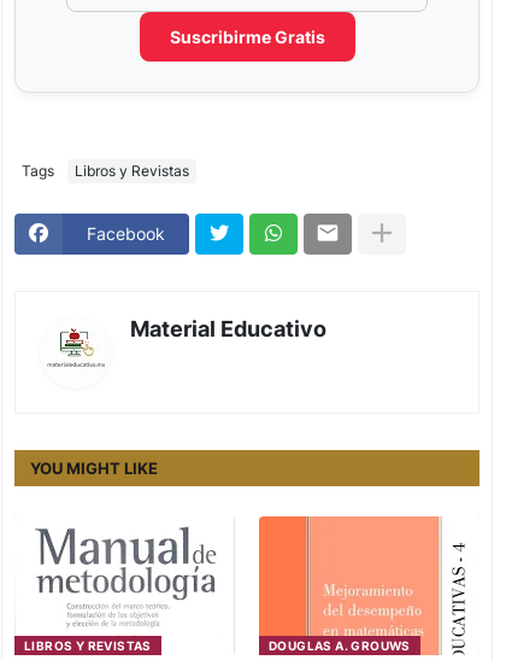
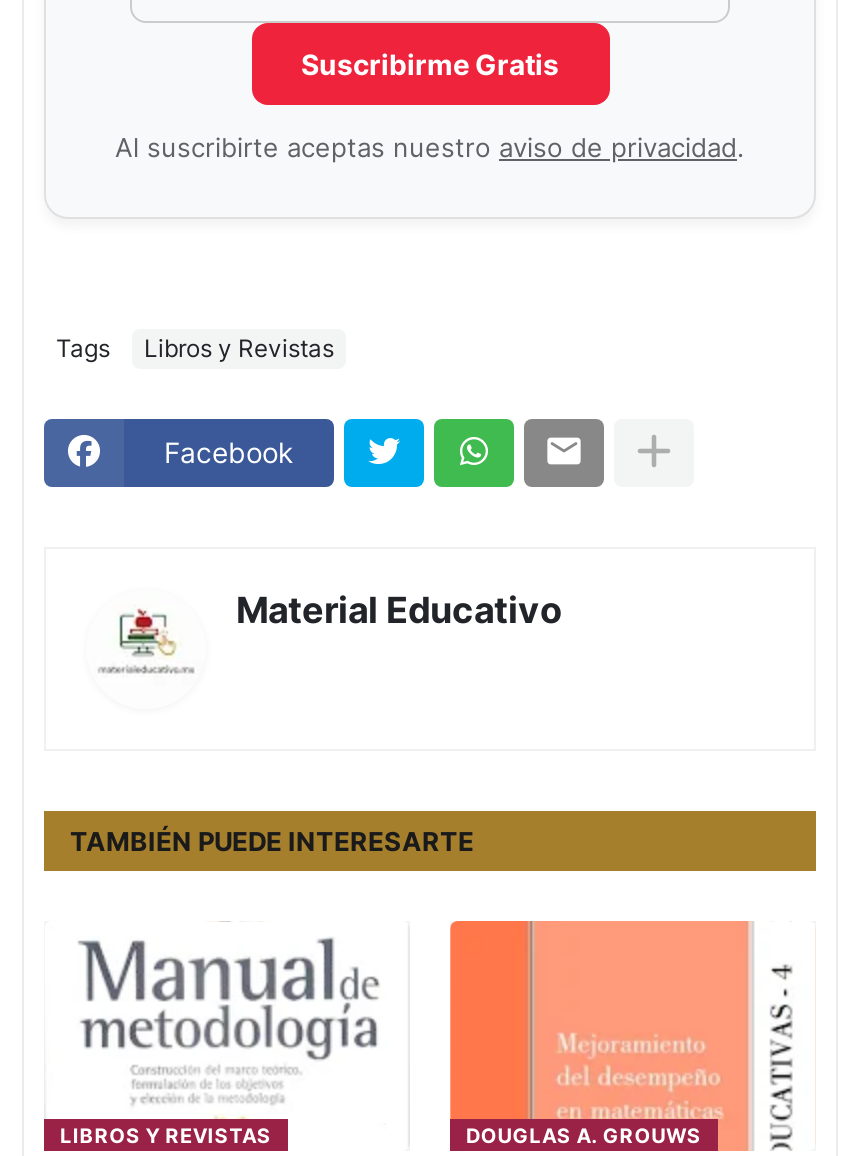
+ Al suscribirte aceptas nuestro aviso de privacidad.

- YOU MIGHT LIKE
+ TAMBIÉN PUEDE INTERESARTE
